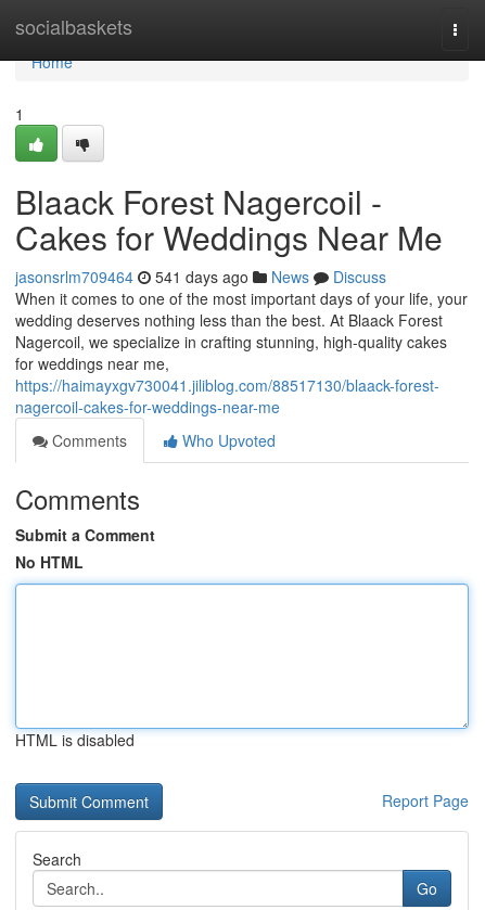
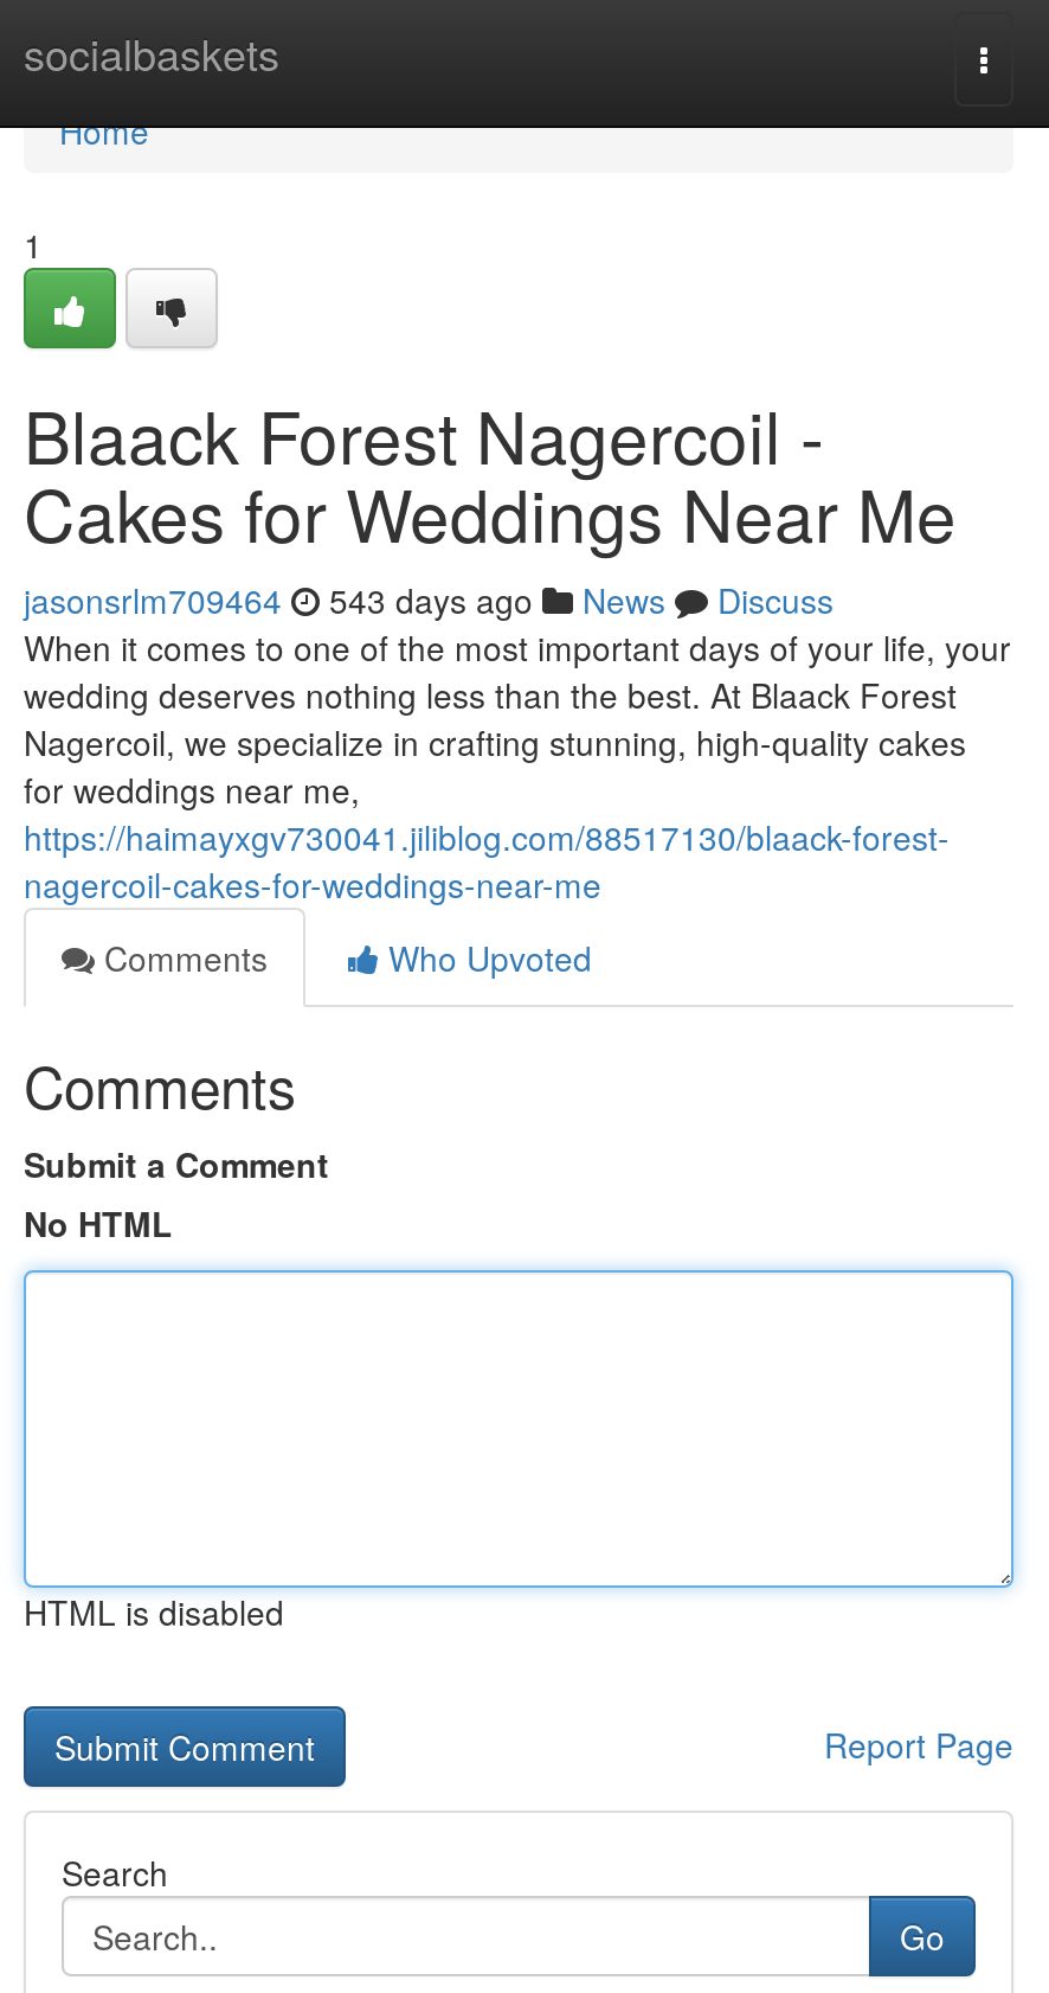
- jasonsrlm709464 541 days ago News Discuss
+ jasonsrlm709464 543 days ago News Discuss
